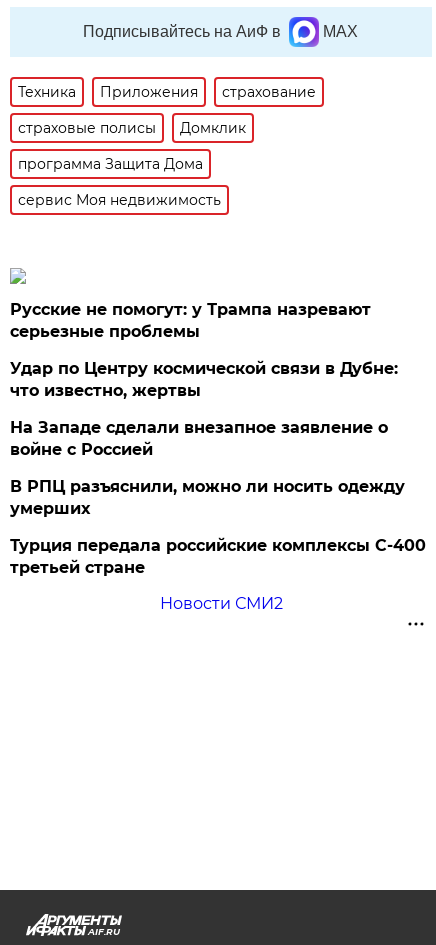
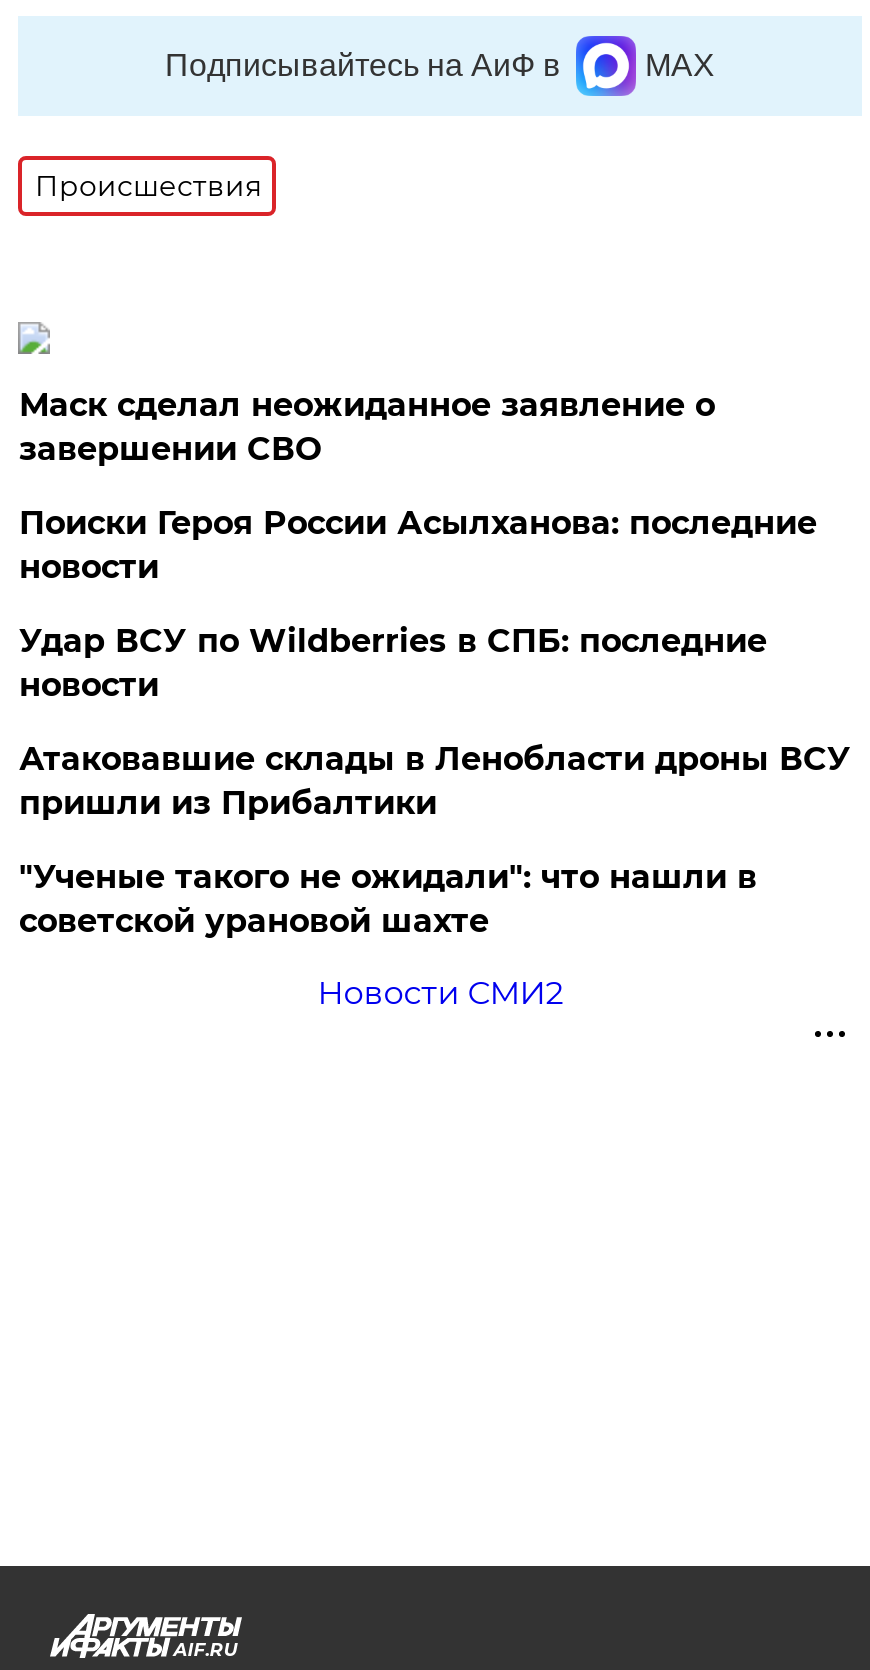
- Техника
- Приложения
- страхование
- страховые полисы
- Домклик
- программа Защита Дома
- сервис Моя недвижимость
+ Происшествия

- Русские не помогут: у Трампа назревают
- серьезные проблемы
- Удар по Центру космической связи в Дубне:
- что известно, жертвы
- На Западе сделали внезапное заявление о
- войне с Россией
- В РПЦ разъяснили, можно ли носить одежду
- умерших
- Турция передала российские комплексы С-400
- третьей стране
+ Маск сделал неожиданное заявление о
+ завершении СВО
+ Поиски Героя России Асылханова: последние
+ новости
+ Удар ВСУ по Wildberries в СПБ: последние
+ новости
+ Атаковавшие склады в Ленобласти дроны ВСУ
+ пришли из Прибалтики
+ "Ученые такого не ожидали": что нашли в
+ советской урановой шахте
